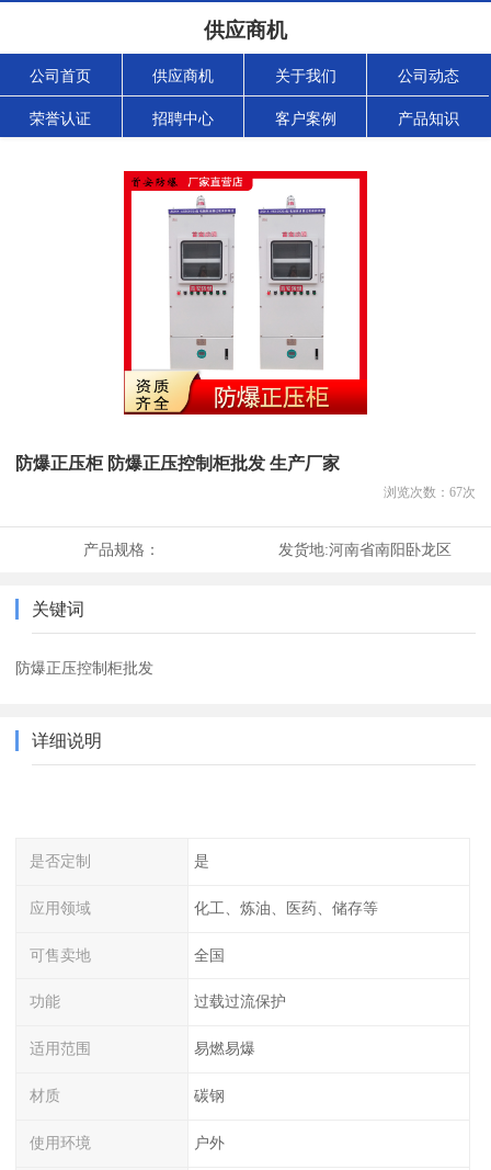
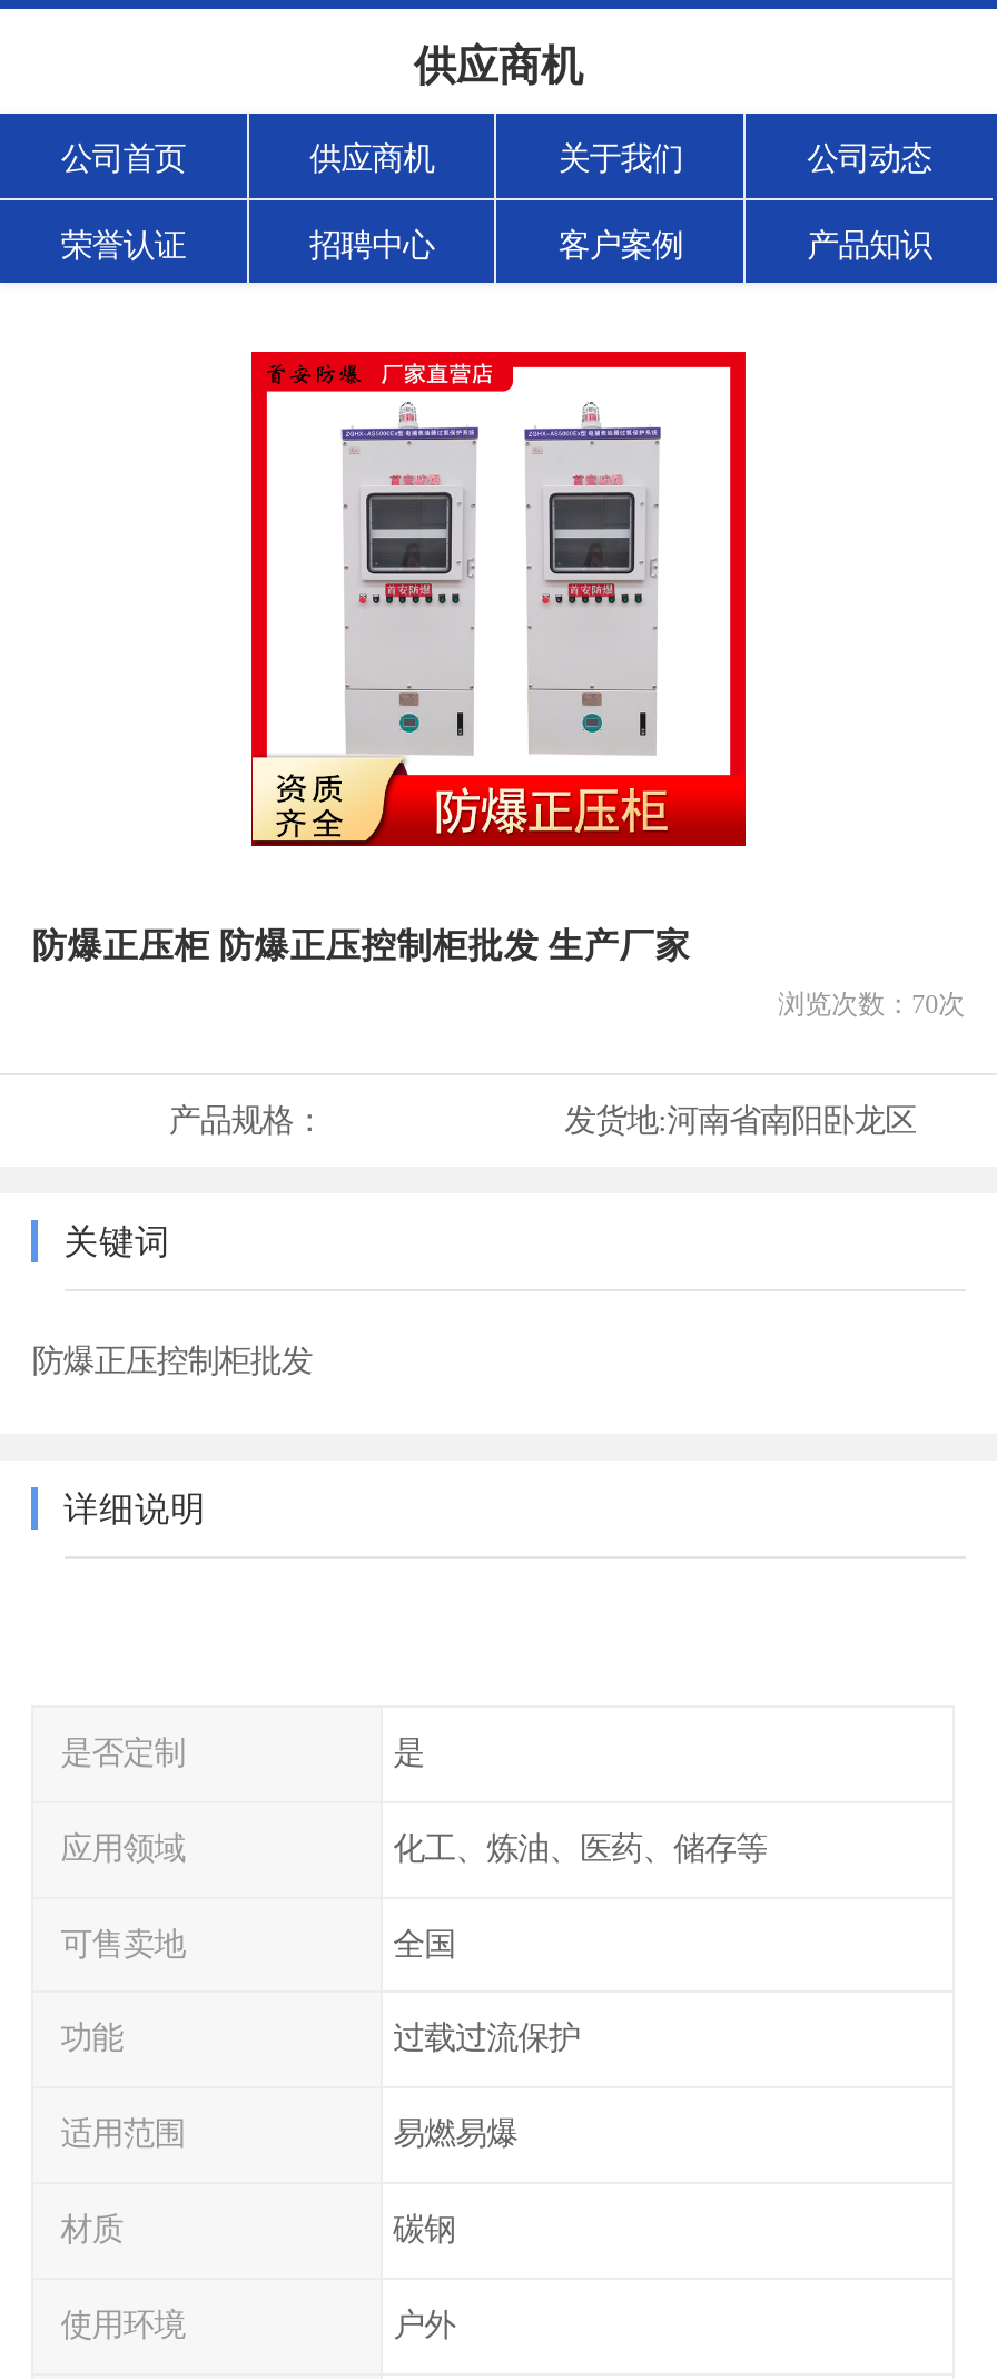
- 浏览次数：67次
+ 浏览次数：70次
